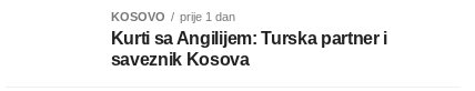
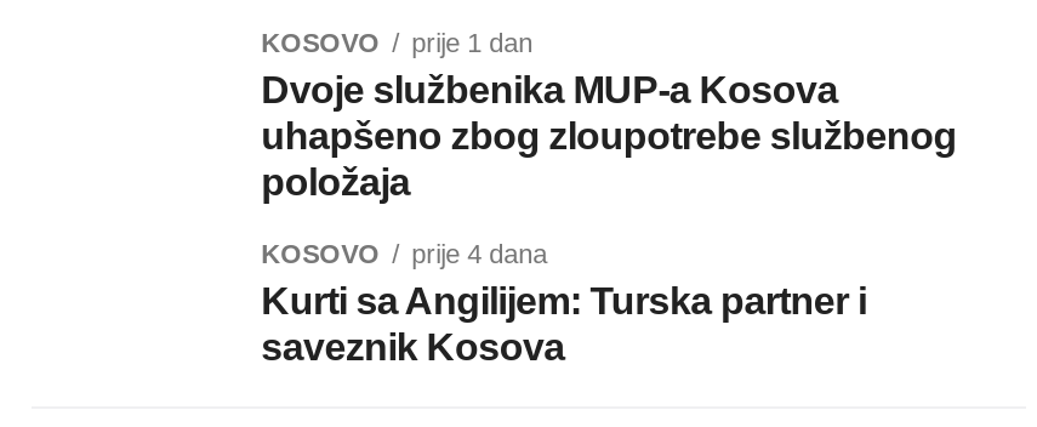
+ Dvoje službenika MUP-a Kosova
+ uhapšeno zbog zloupotrebe službenog
+ položaja
+ KOSOVO
+ prije 4 dana
